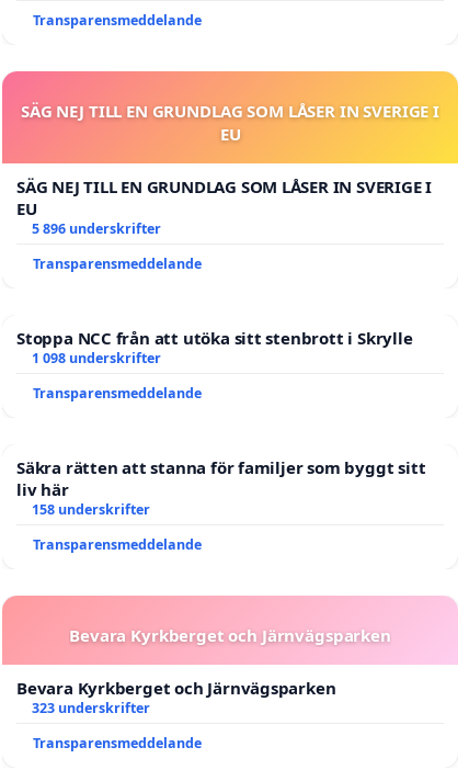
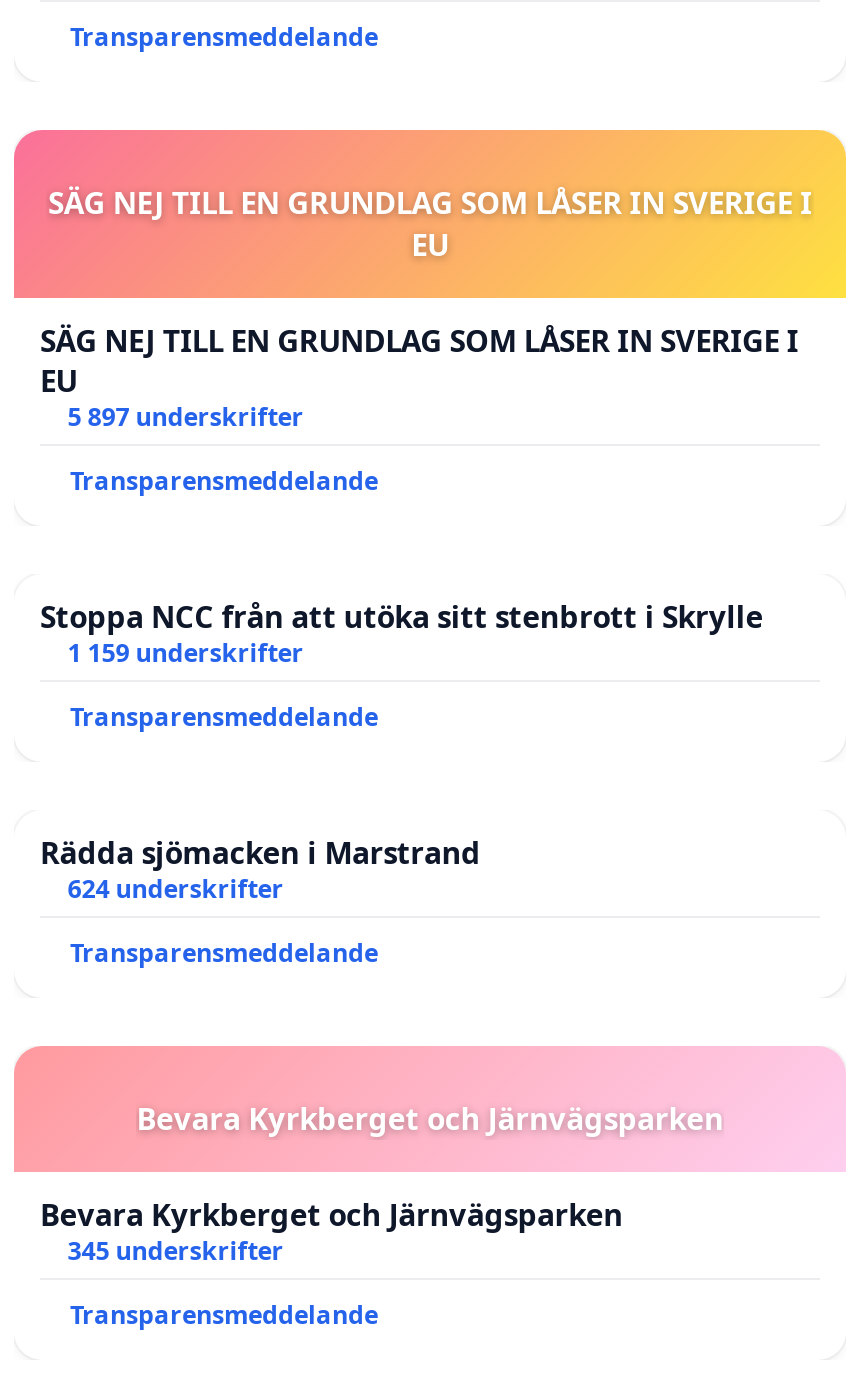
- 5 896 underskrifter
+ 5 897 underskrifter

- 1 098 underskrifter
+ 1 159 underskrifter

- Säkra rätten att stanna för familjer som byggt sitt
- liv här
- 158 underskrifter
+ Rädda sjömacken i Marstrand
+ 624 underskrifter

- 323 underskrifter
+ 345 underskrifter
